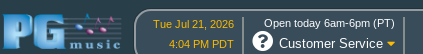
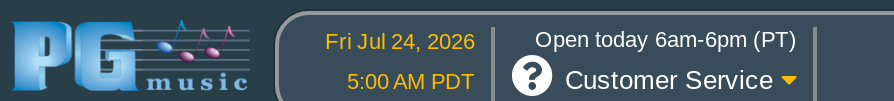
- Tue Jul 21, 2026
+ Fri Jul 24, 2026

- 4:04 PM PDT
+ 5:00 AM PDT
